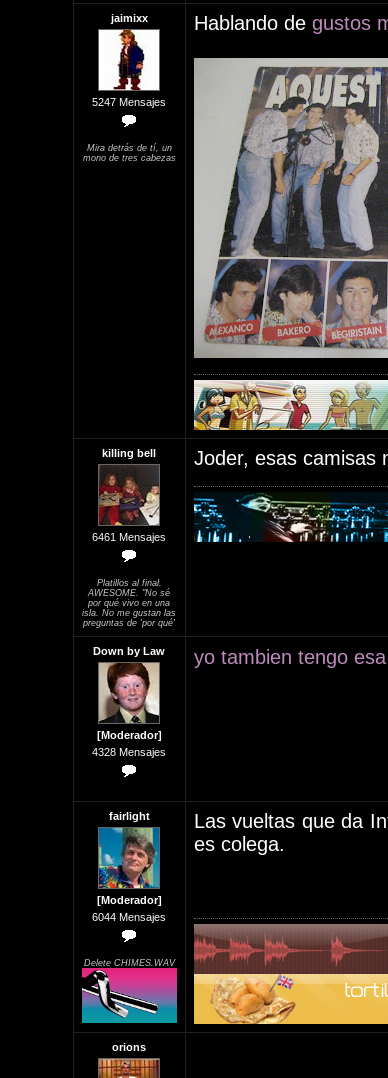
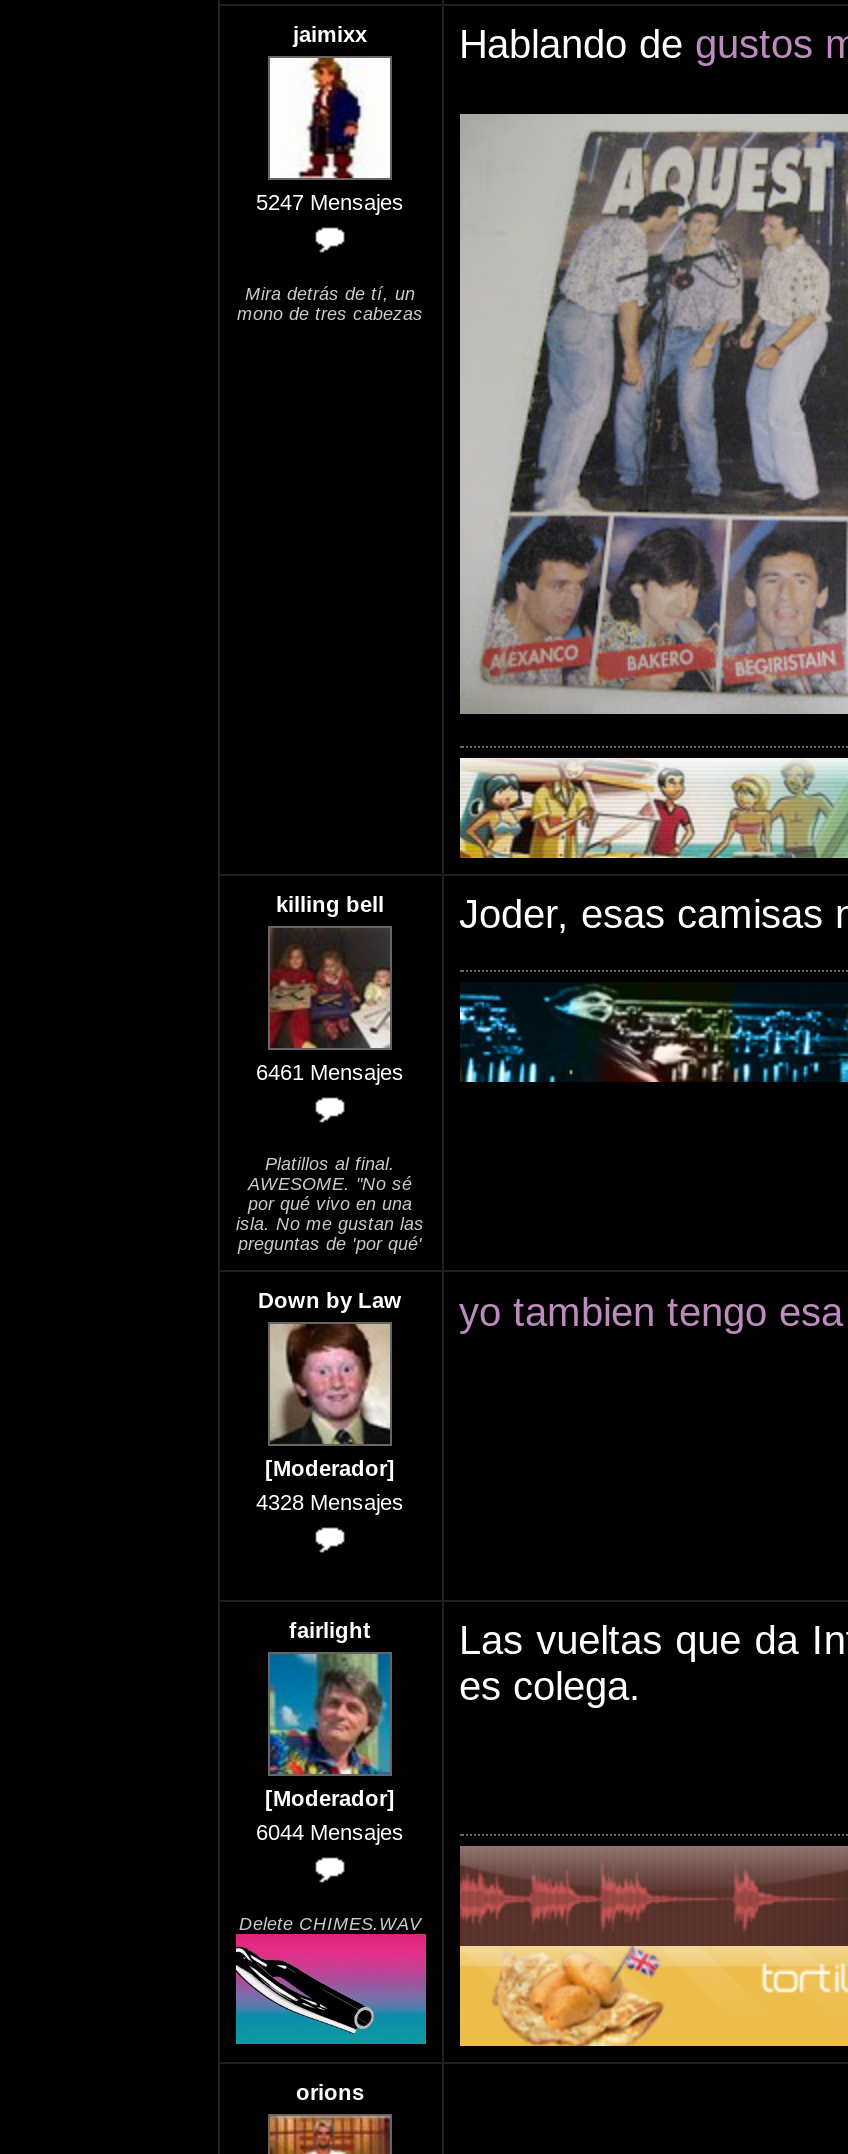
- [image]
+ [image]
